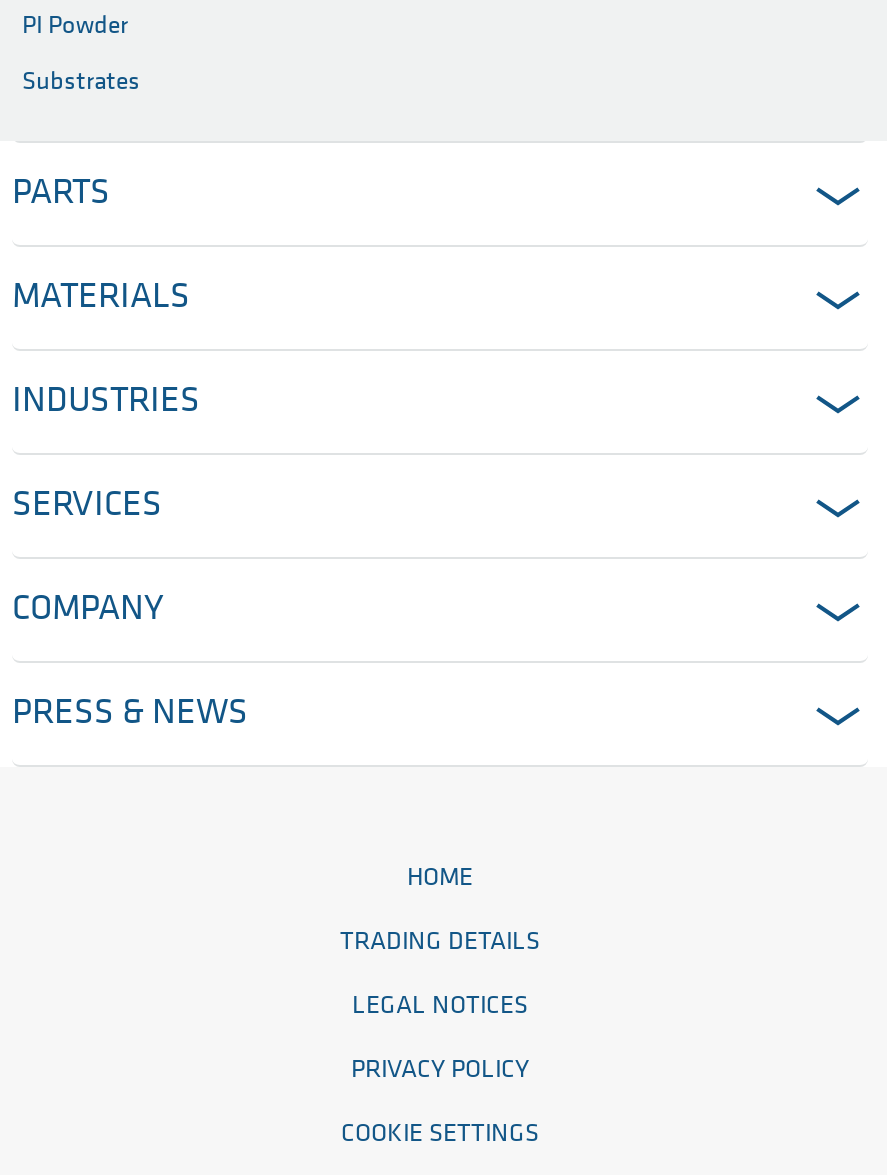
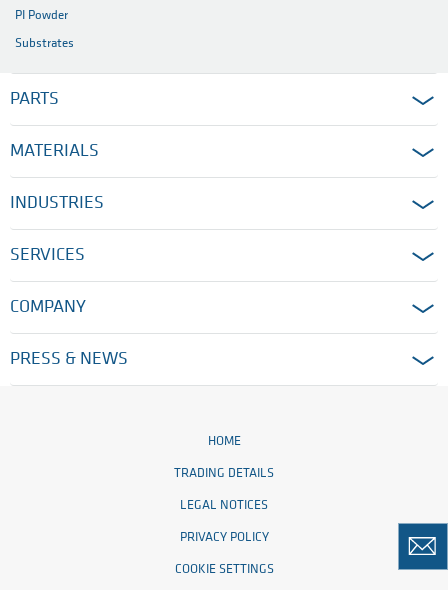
+ [image]
